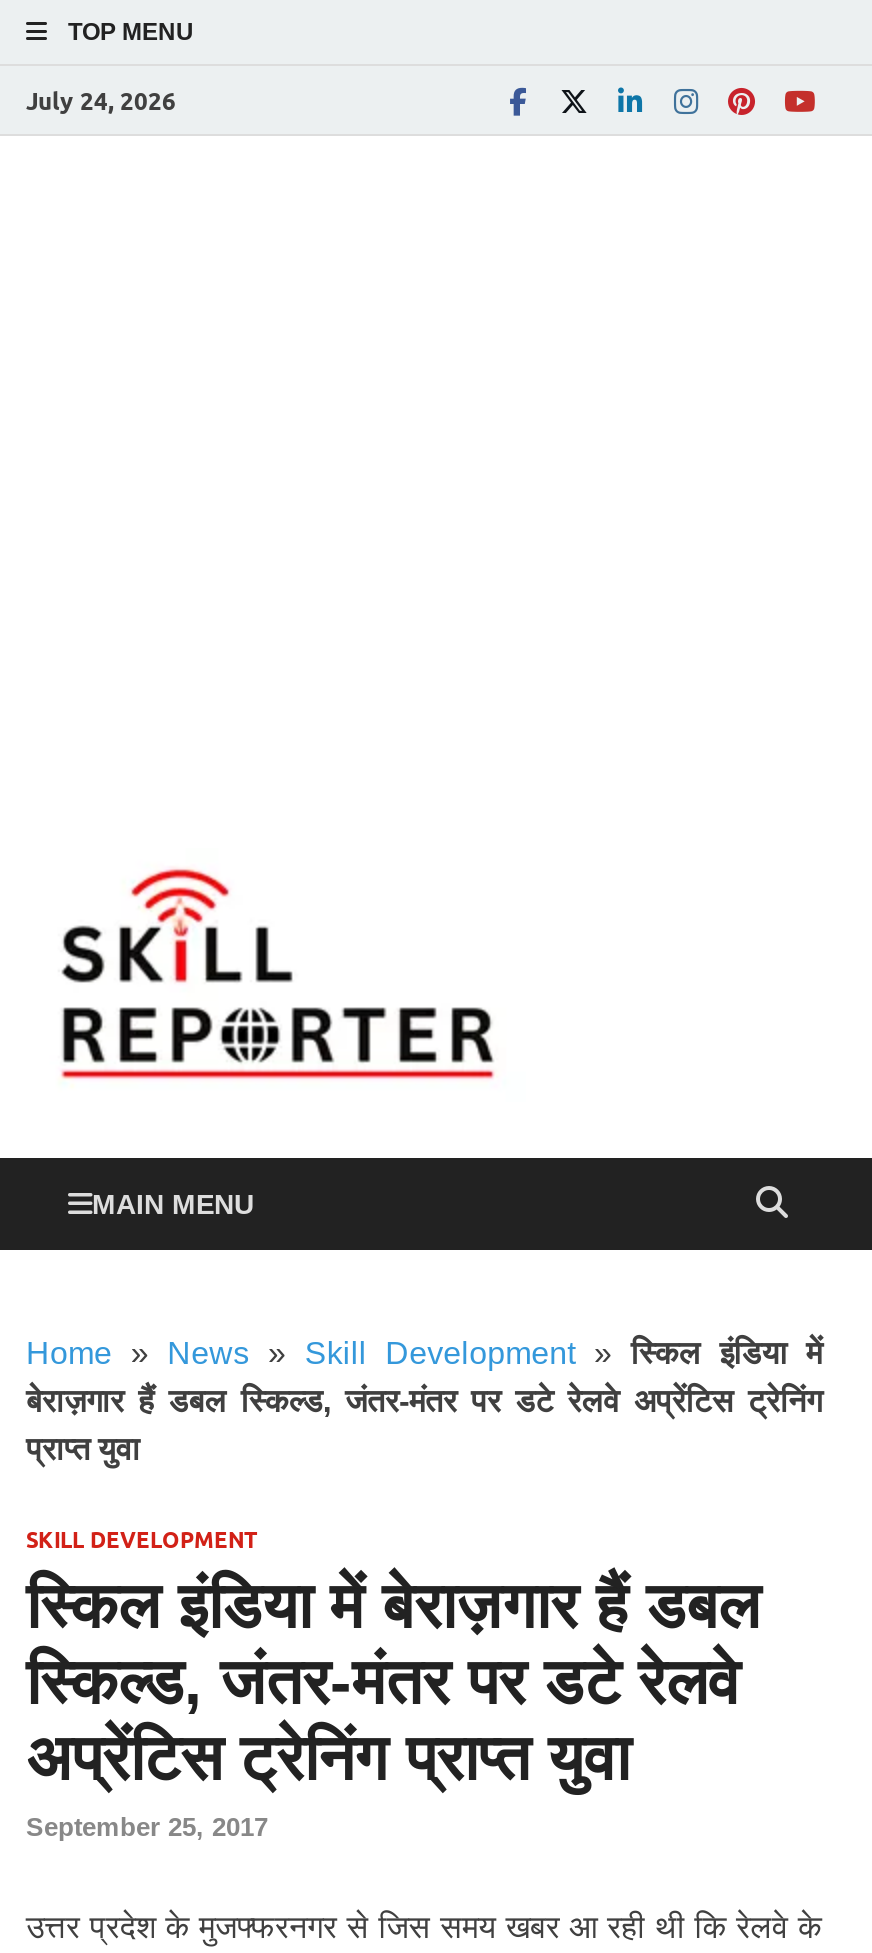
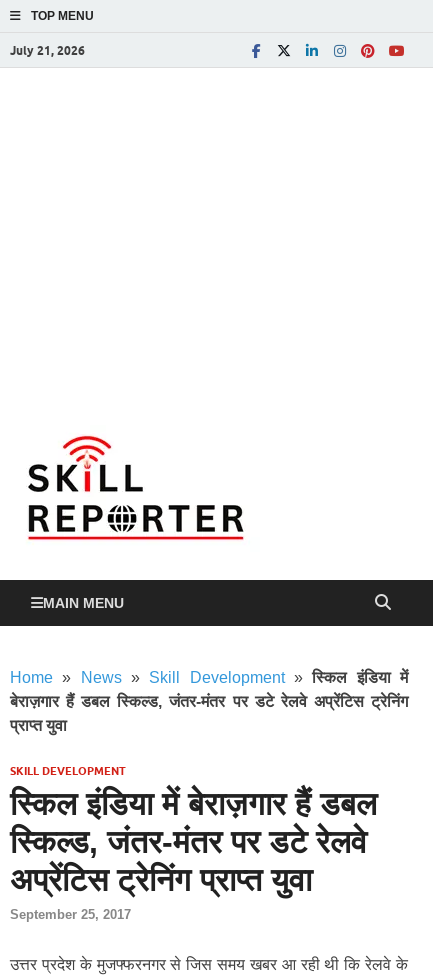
- July 24, 2026
+ July 21, 2026
